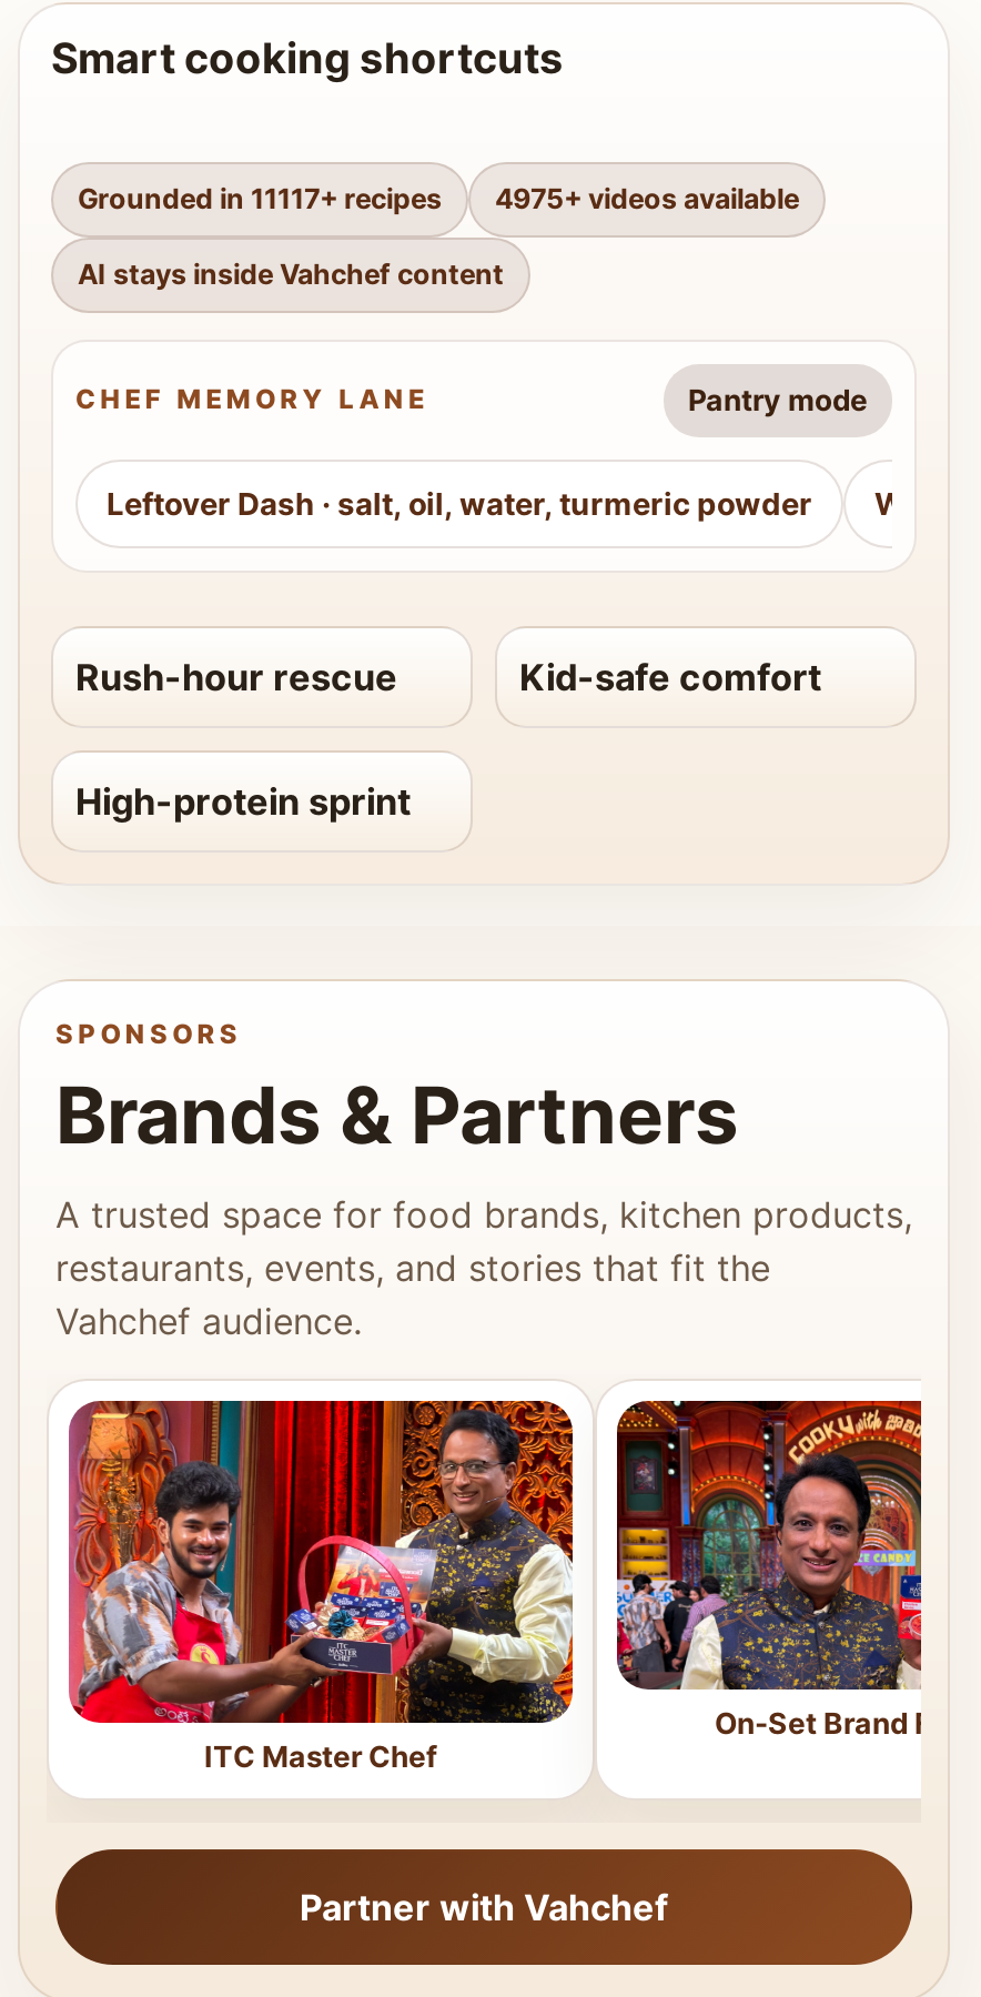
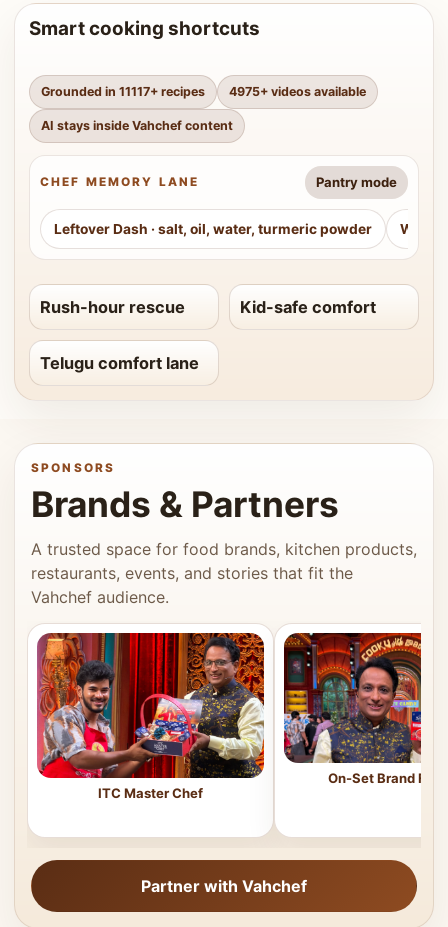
- High-protein sprint
+ Telugu comfort lane
